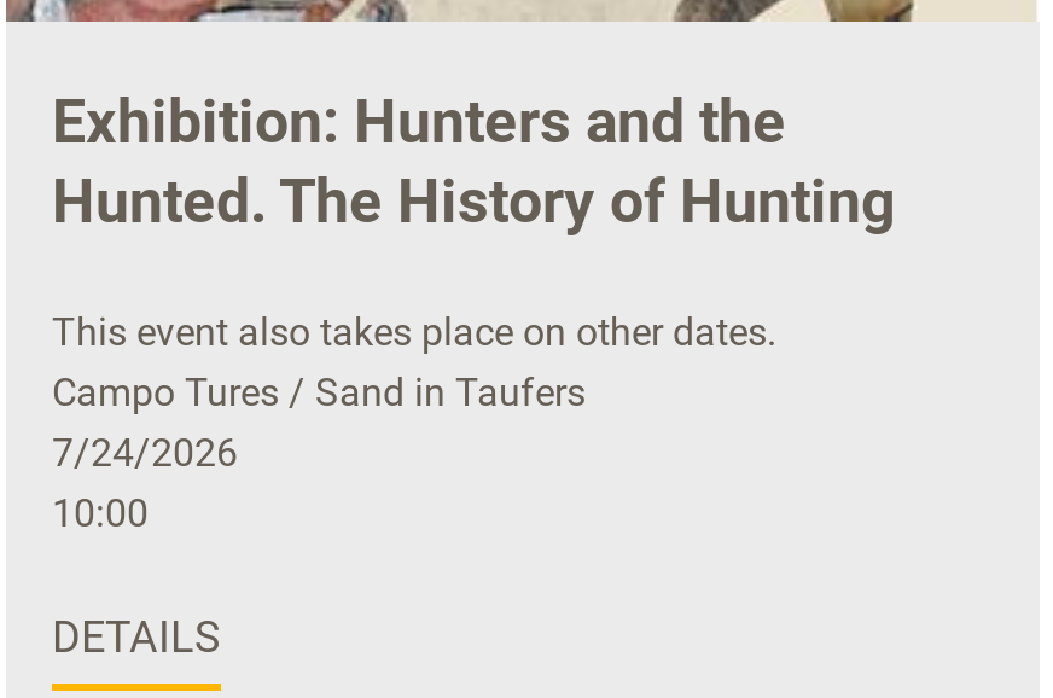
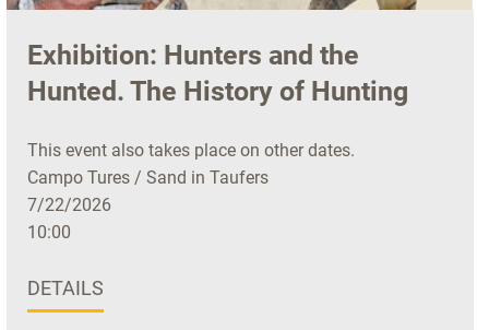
- 7/24/2026
+ 7/22/2026
